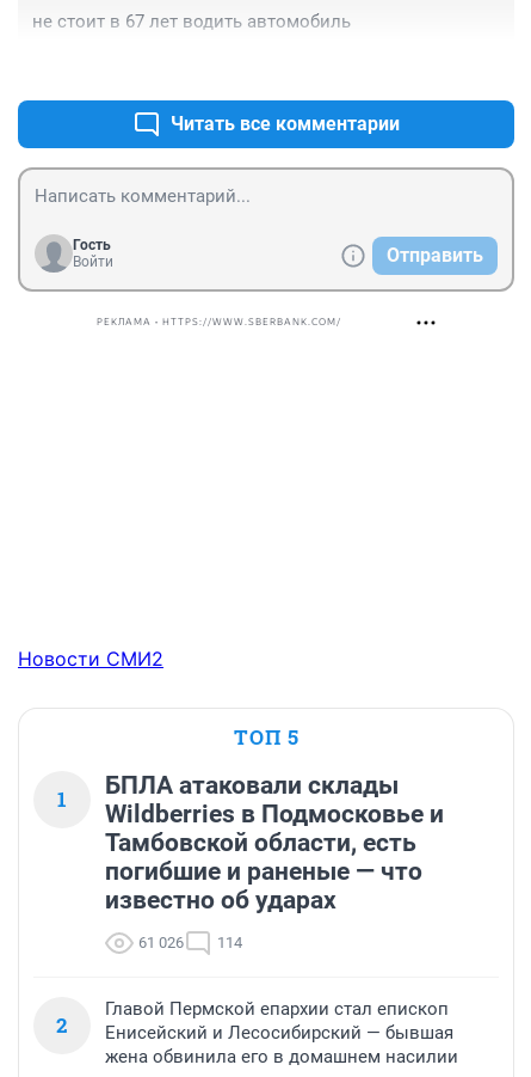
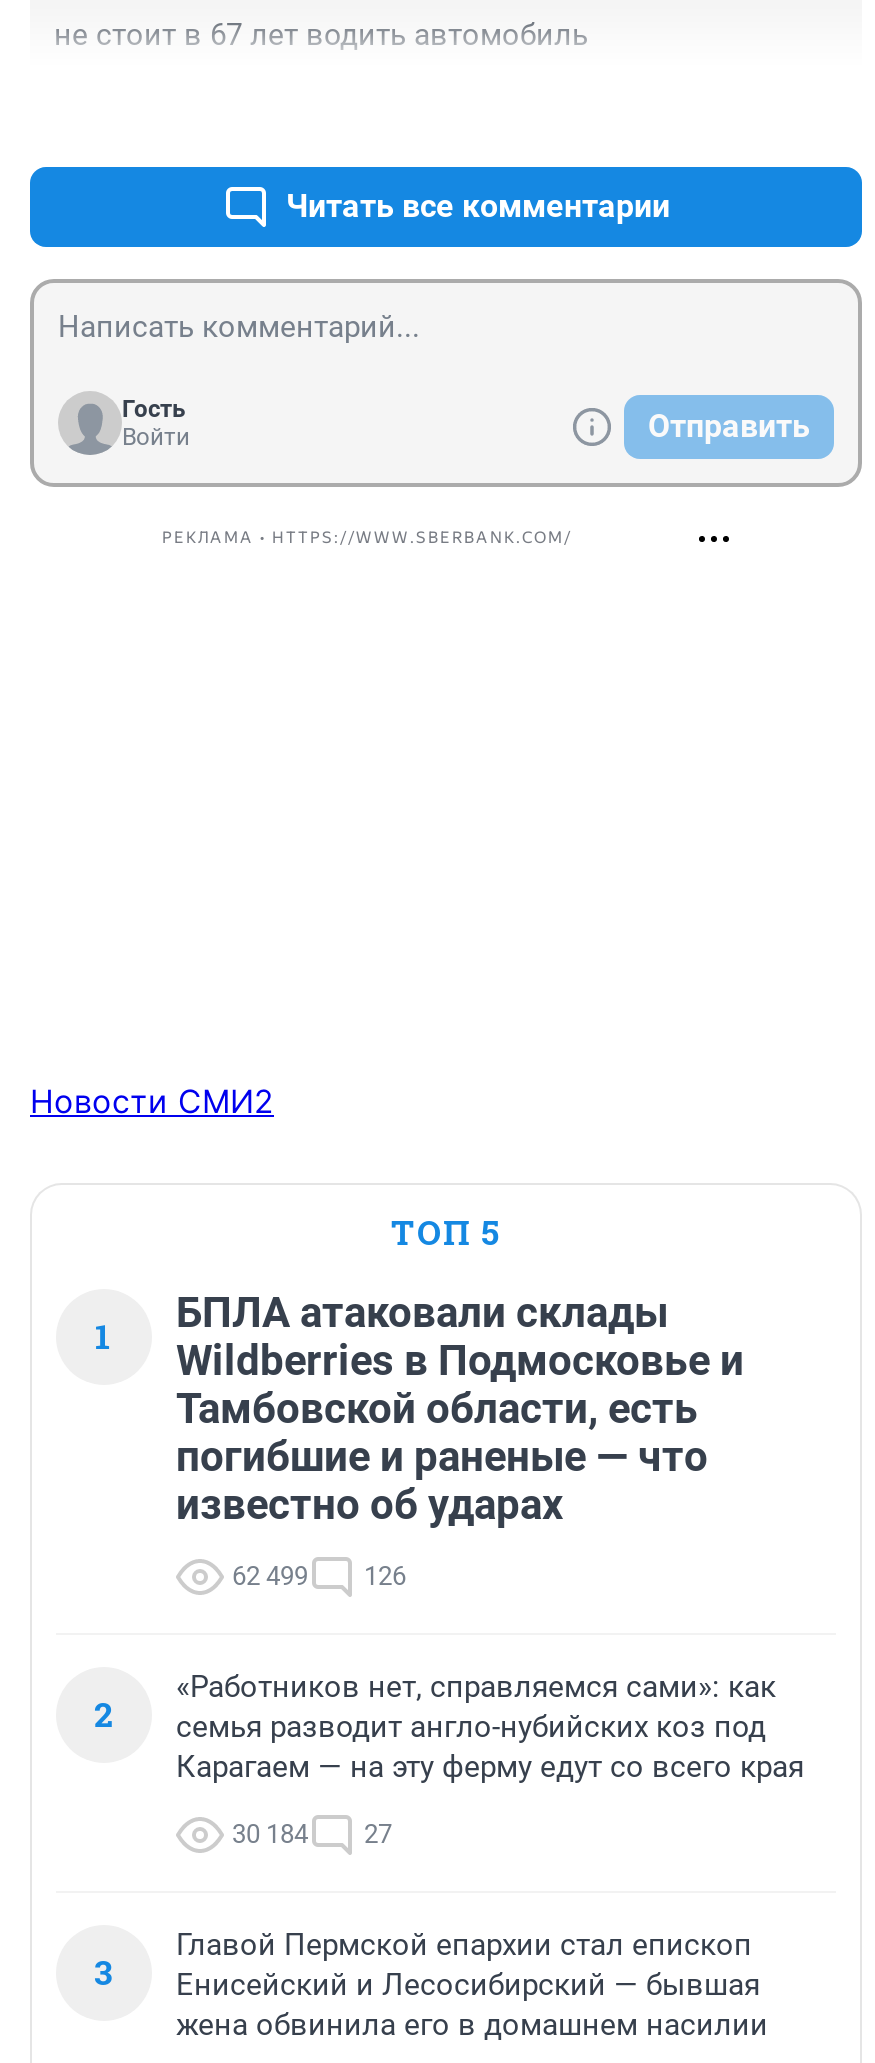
+ «Работников нет, справляемся сами»: как
+ семья разводит англо-нубийских коз под
+ Карагаем — на эту ферму едут со всего края
+ 30 184
+ 27
+ 3

- 61 026
+ 62 499

- 114
+ 126
